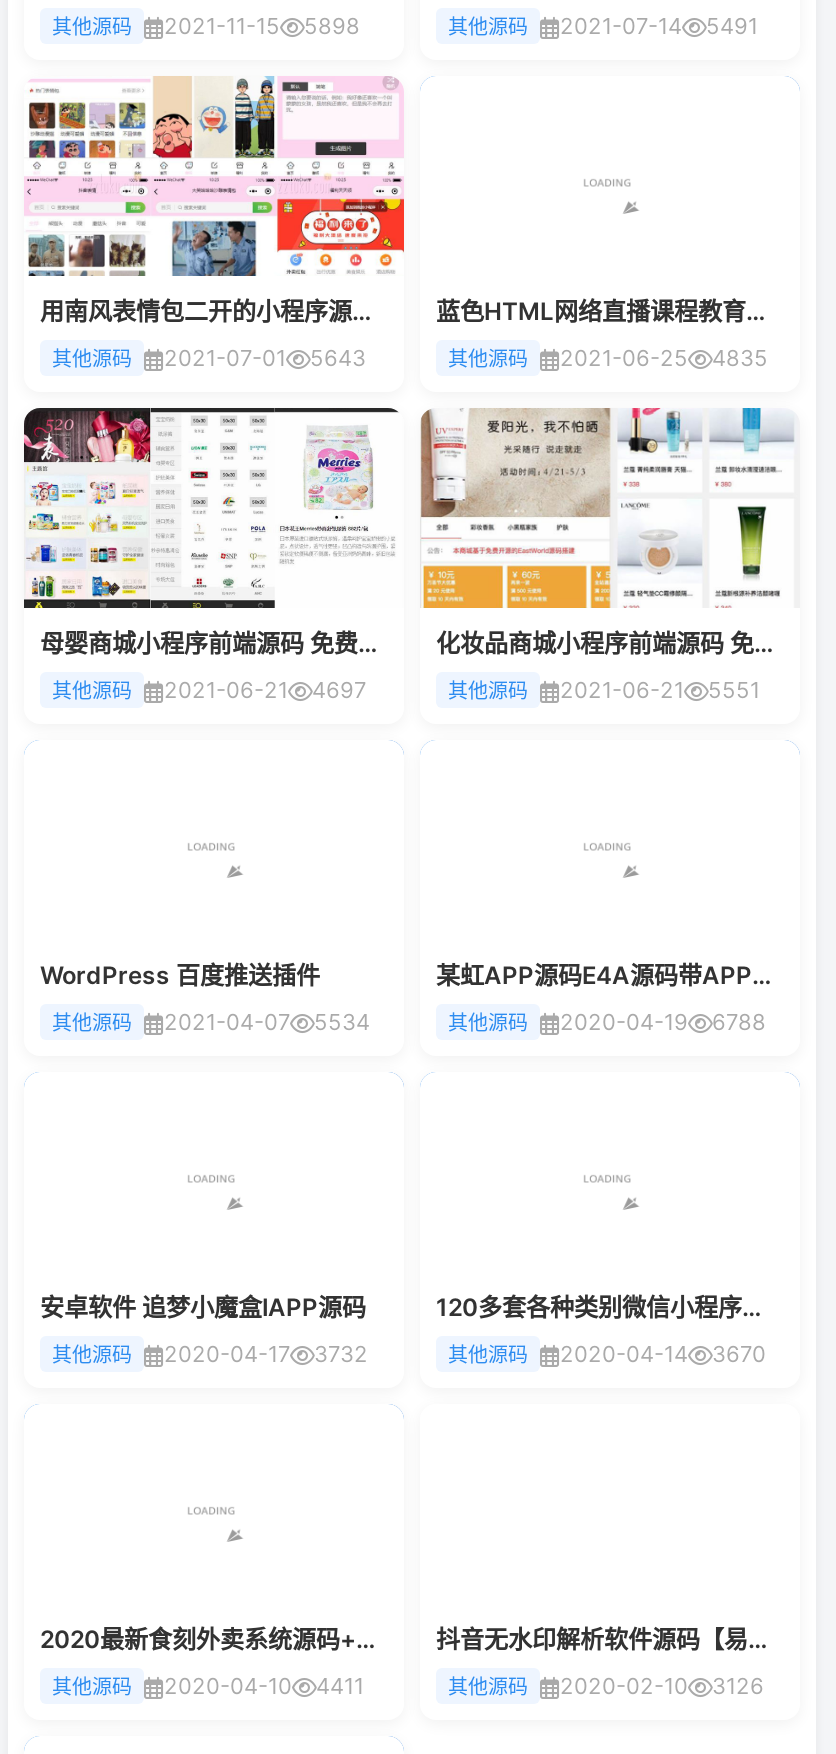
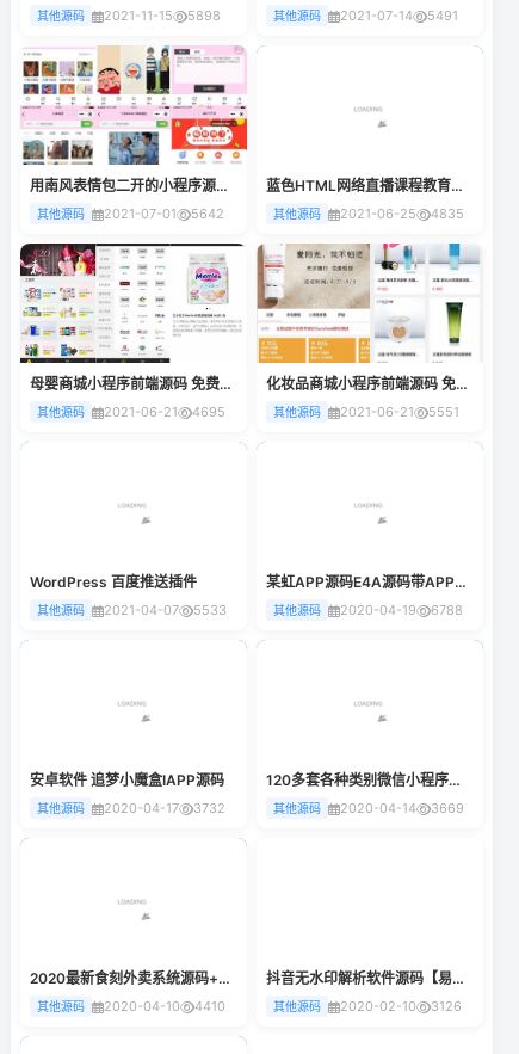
- 其他源码 2021-07-01 5643
+ 其他源码 2021-07-01 5642

- 其他源码 2021-06-21 4697
+ 其他源码 2021-06-21 4695

- 其他源码 2021-04-07 5534
+ 其他源码 2021-04-07 5533

- 其他源码 2020-04-14 3670
+ 其他源码 2020-04-14 3669

- 其他源码 2020-04-10 4411
+ 其他源码 2020-04-10 4410
